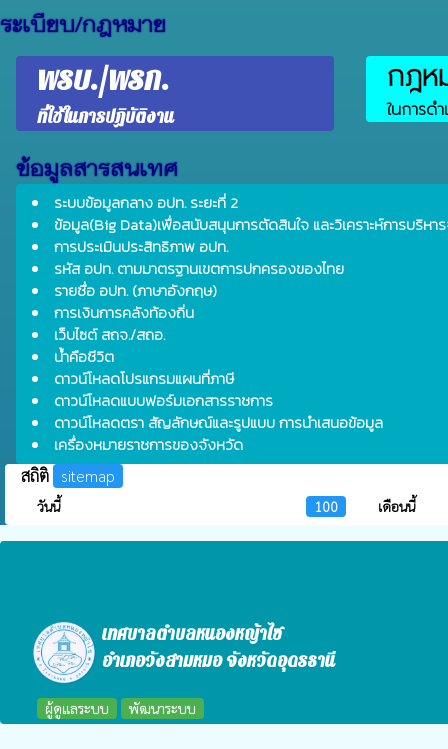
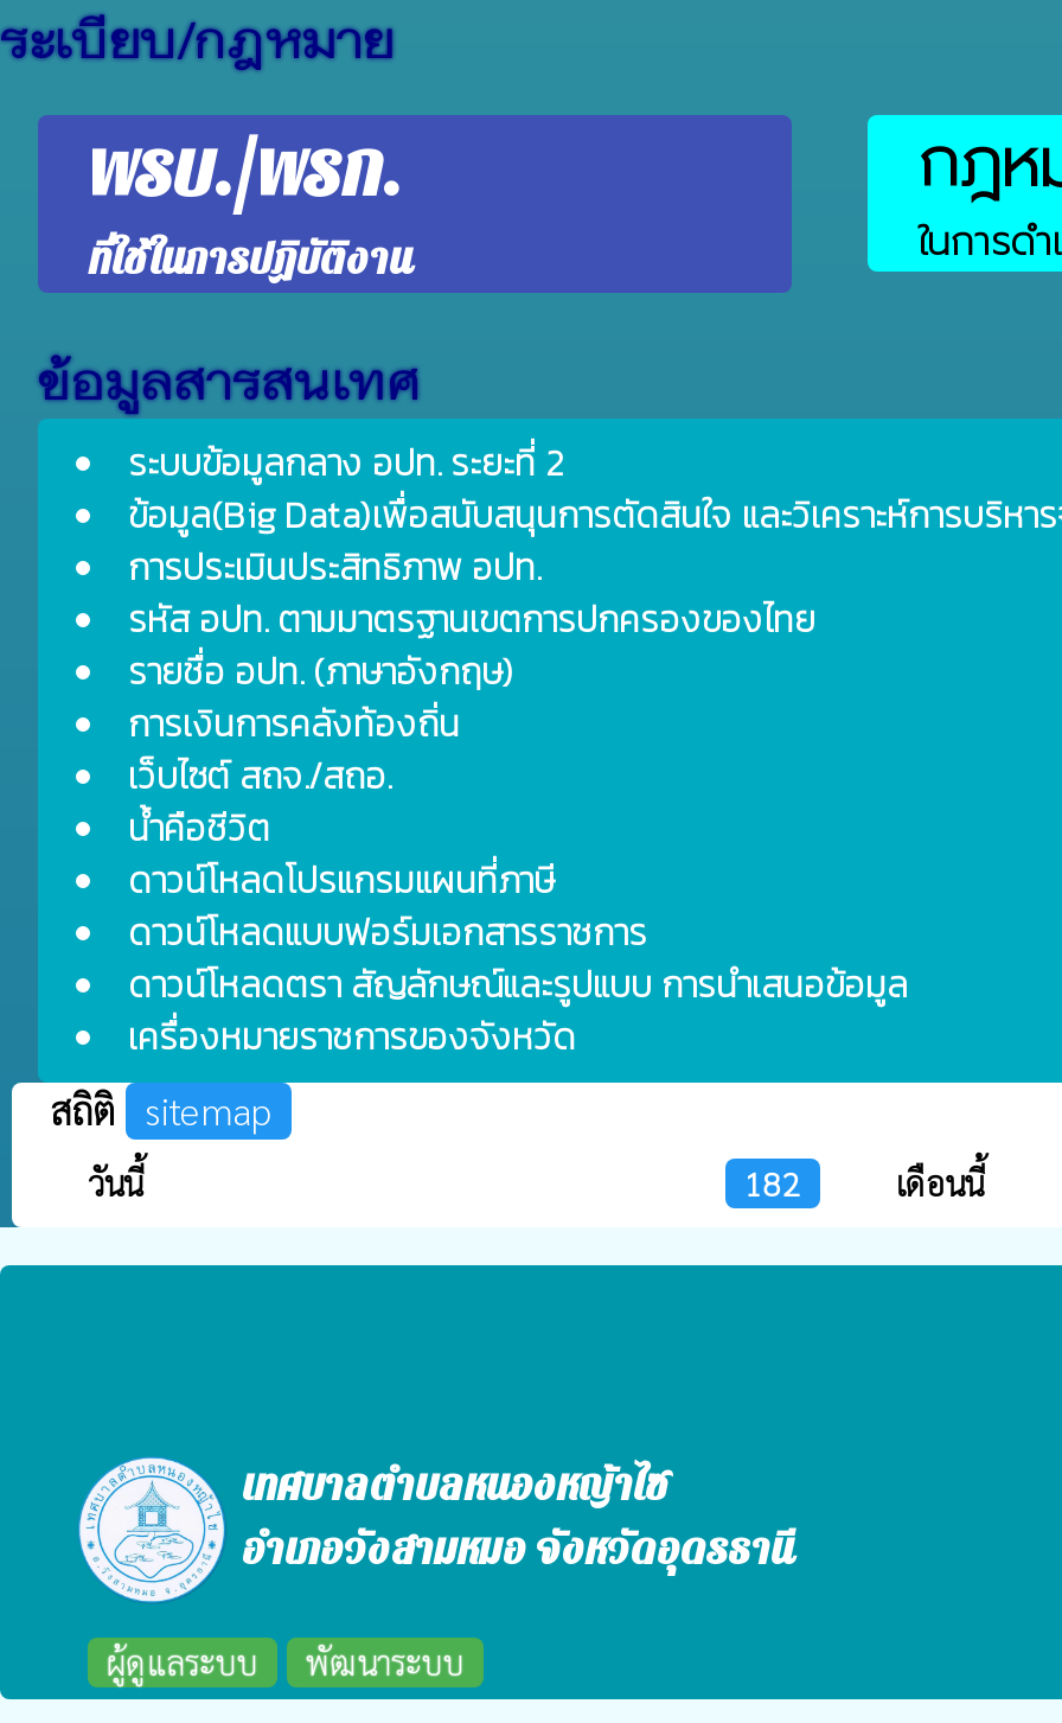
- 100
+ 182
